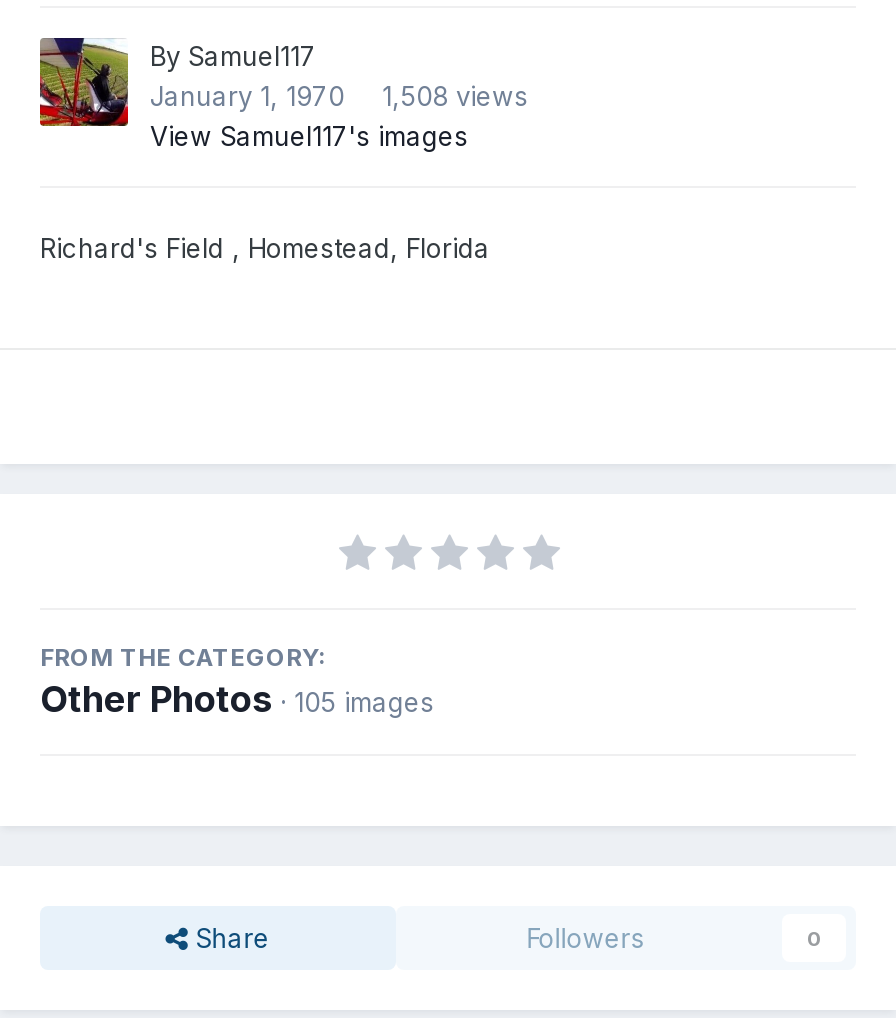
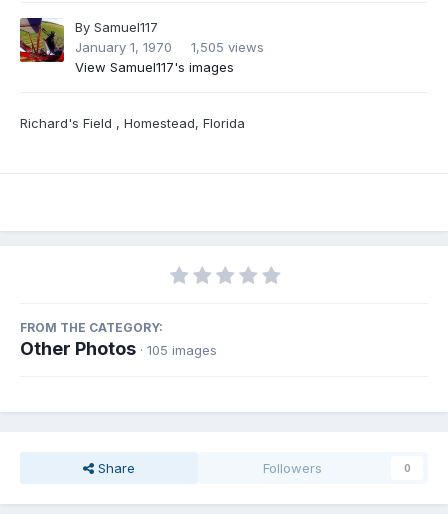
- January 1, 1970 1,508 views
+ January 1, 1970 1,505 views
